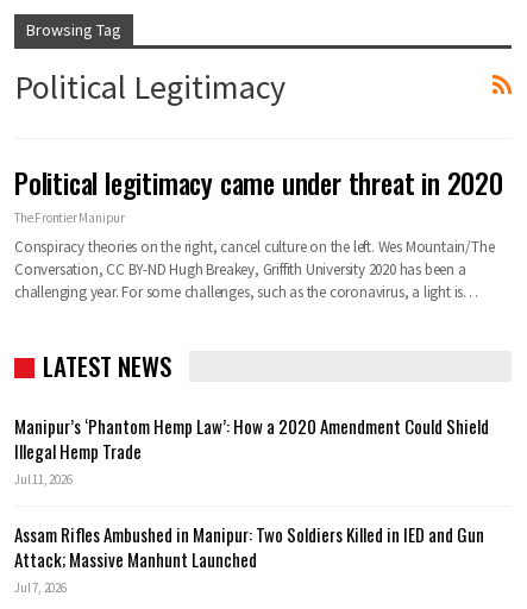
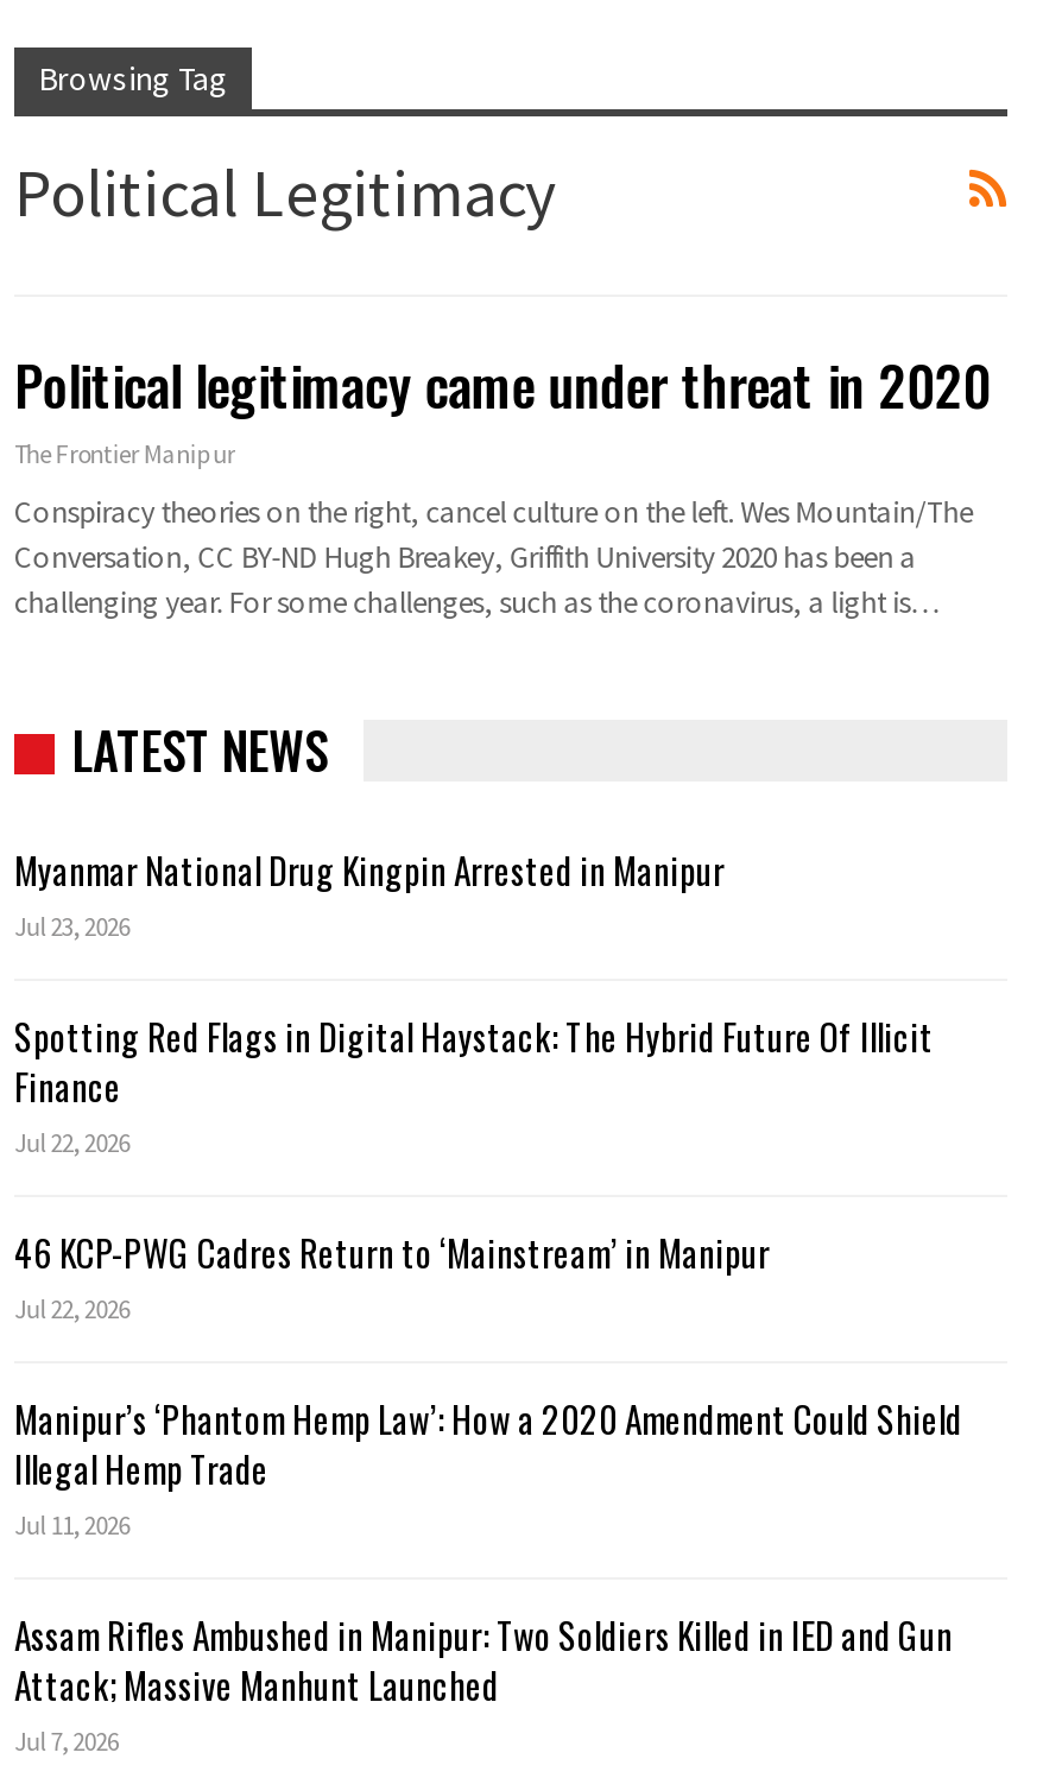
+ Myanmar National Drug Kingpin Arrested in Manipur
+ Jul 23, 2026
+ Spotting Red Flags in Digital Haystack: The Hybrid Future Of Illicit
+ Finance
+ Jul 22, 2026
+ 46 KCP-PWG Cadres Return to ‘Mainstream’ in Manipur
+ Jul 22, 2026
